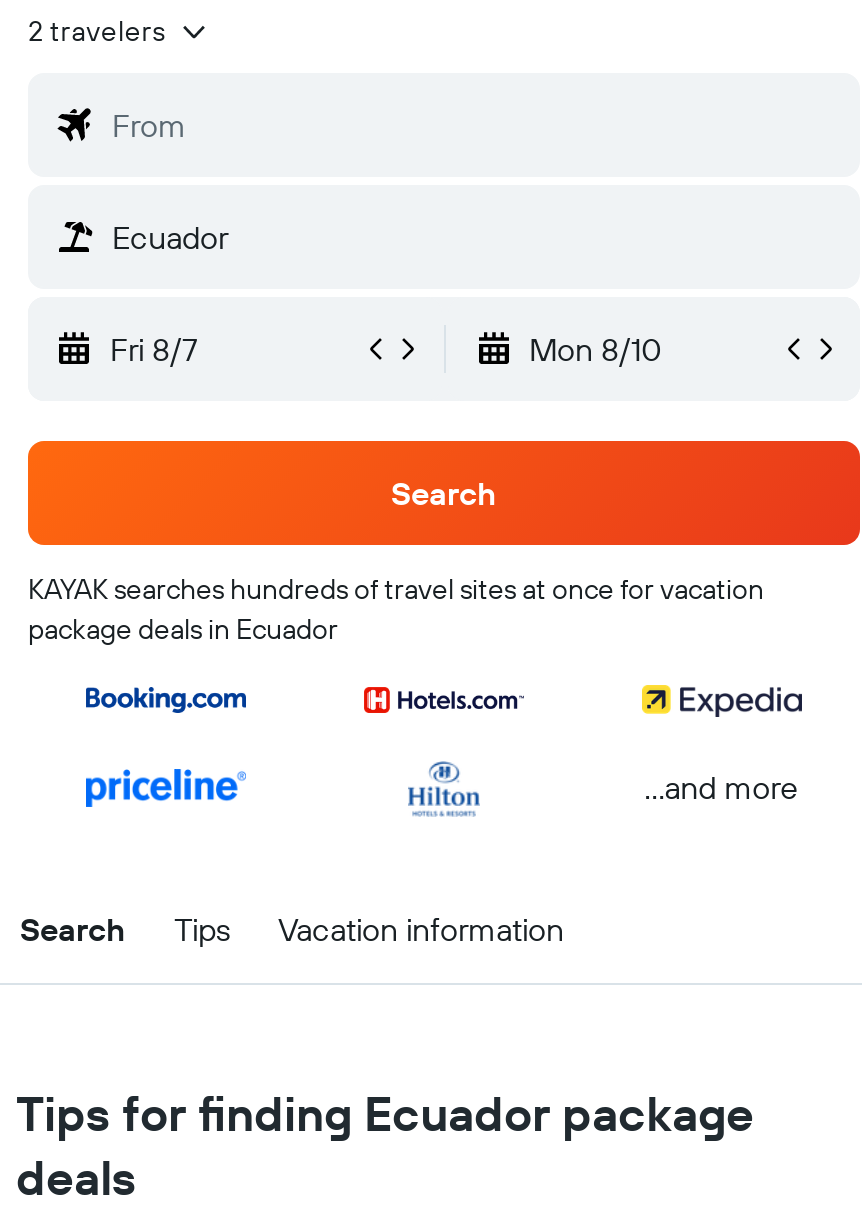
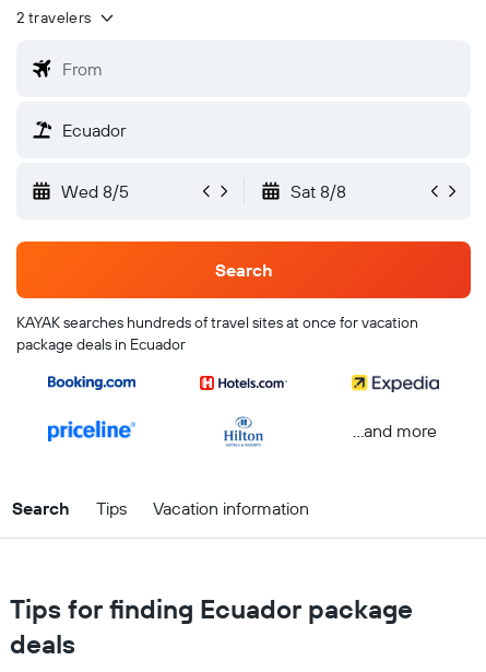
- Fri 8/7
- Mon 8/10
+ Wed 8/5
+ Sat 8/8
